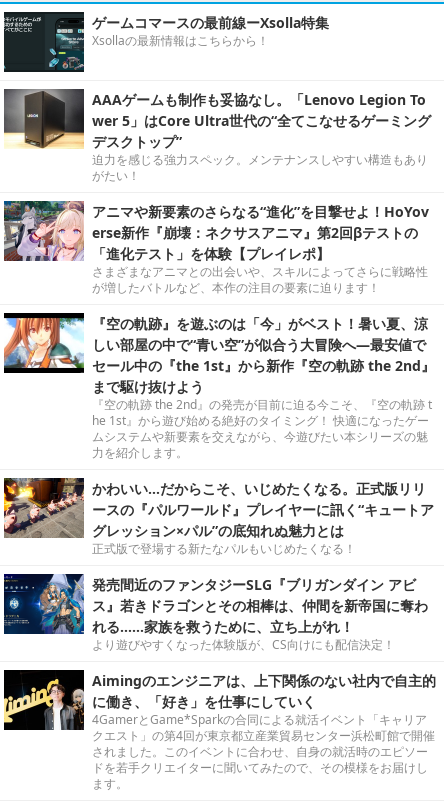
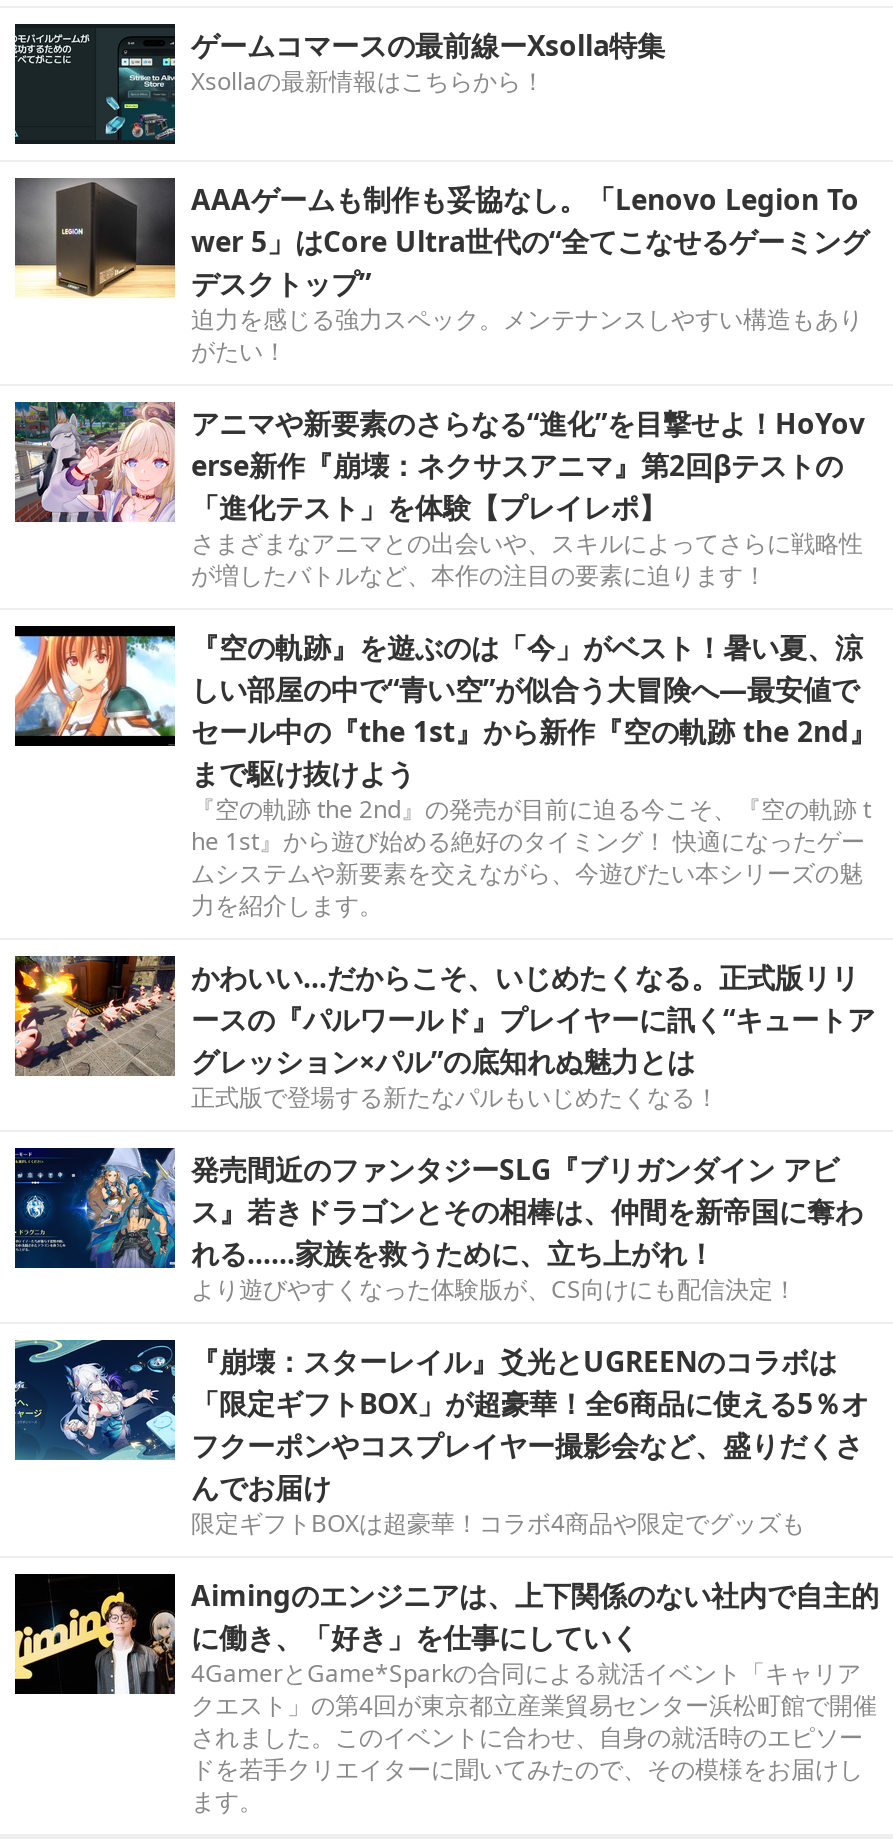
+ [image]
+ 『崩壊：スターレイル』爻光とUGREENのコラボは
+ 「限定ギフトBOX」が超豪華！全6商品に使える5％オ
+ フクーポンやコスプレイヤー撮影会など、盛りだくさ
+ んでお届け
+ 限定ギフトBOXは超豪華！コラボ4商品や限定でグッズも
